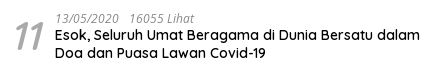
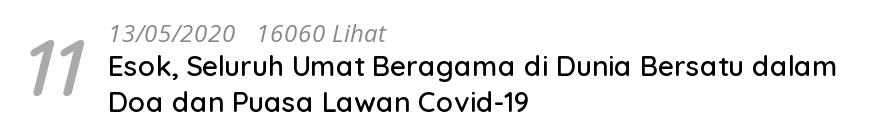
- 11 13/05/2020 16055 Lihat Esok, Seluruh Umat Beragama di Dunia Bersatu dalam Doa dan Puasa Lawan Covid-19
+ 11 13/05/2020 16060 Lihat Esok, Seluruh Umat Beragama di Dunia Bersatu dalam Doa dan Puasa Lawan Covid-19
